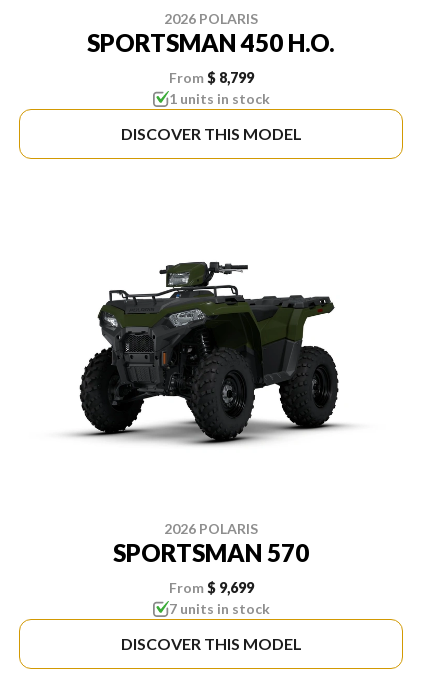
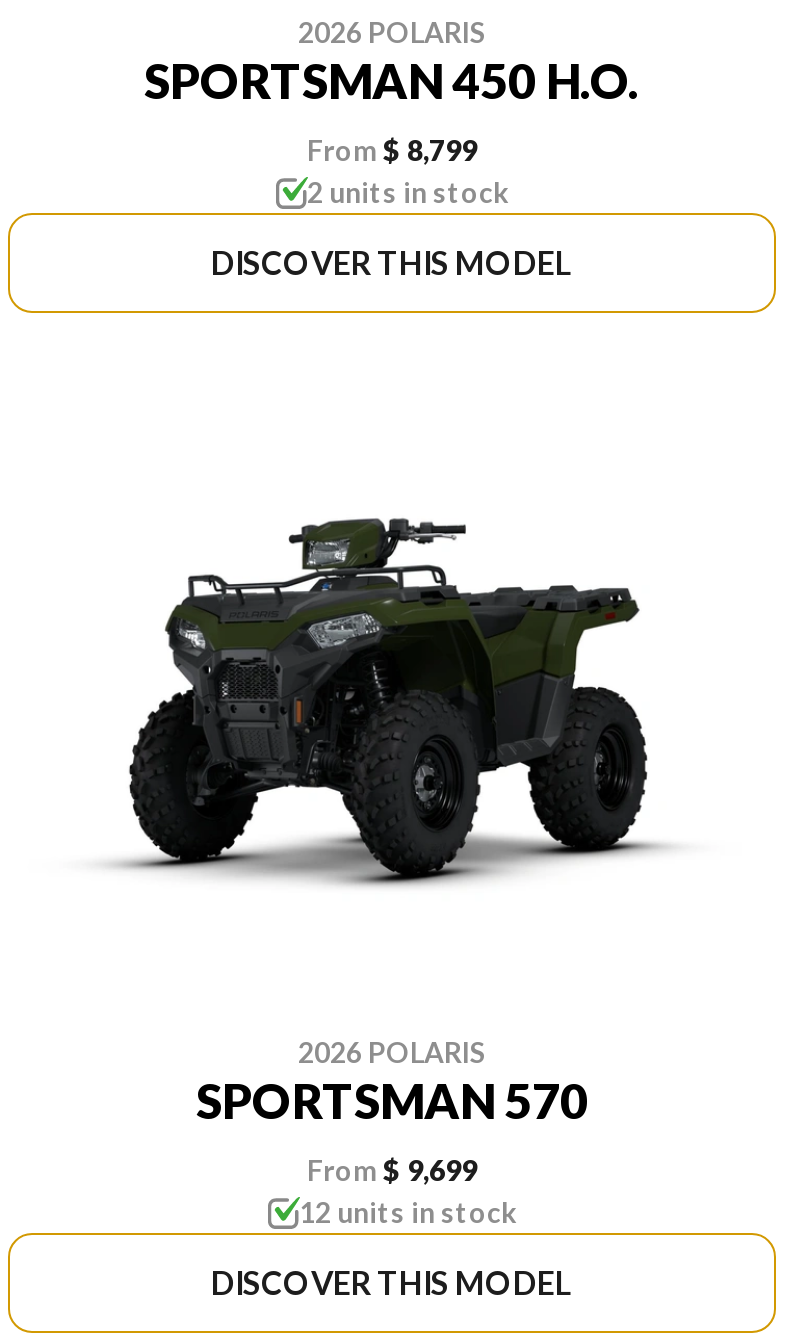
- 1 units in stock
+ 2 units in stock

- 7 units in stock
+ 12 units in stock
